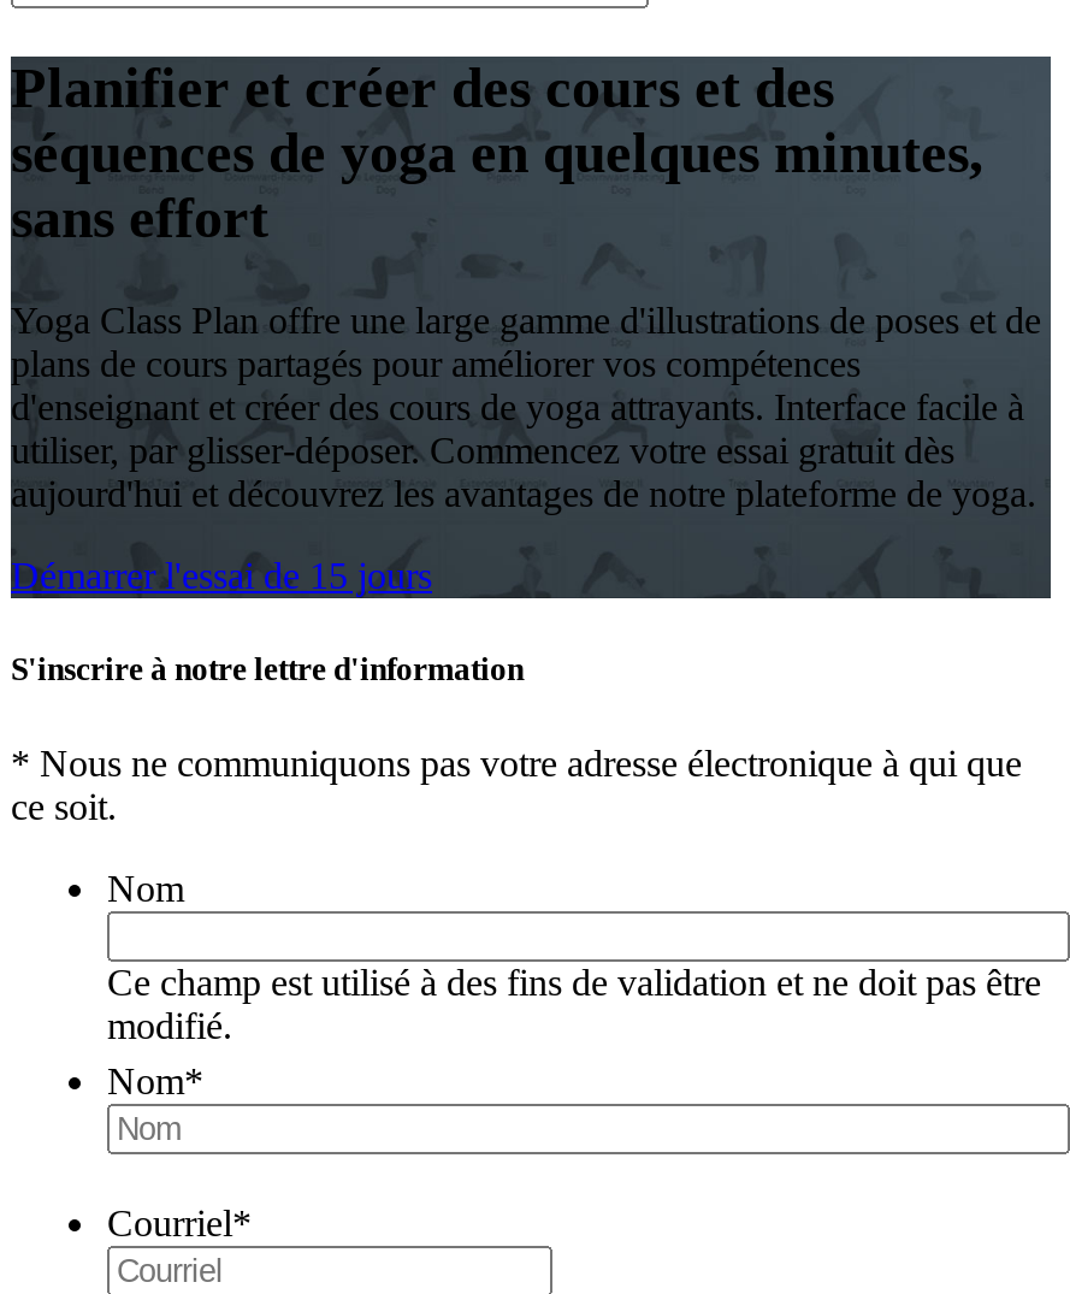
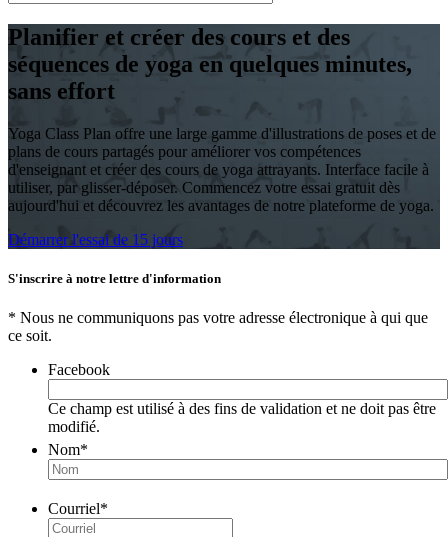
- Nom
+ Facebook
